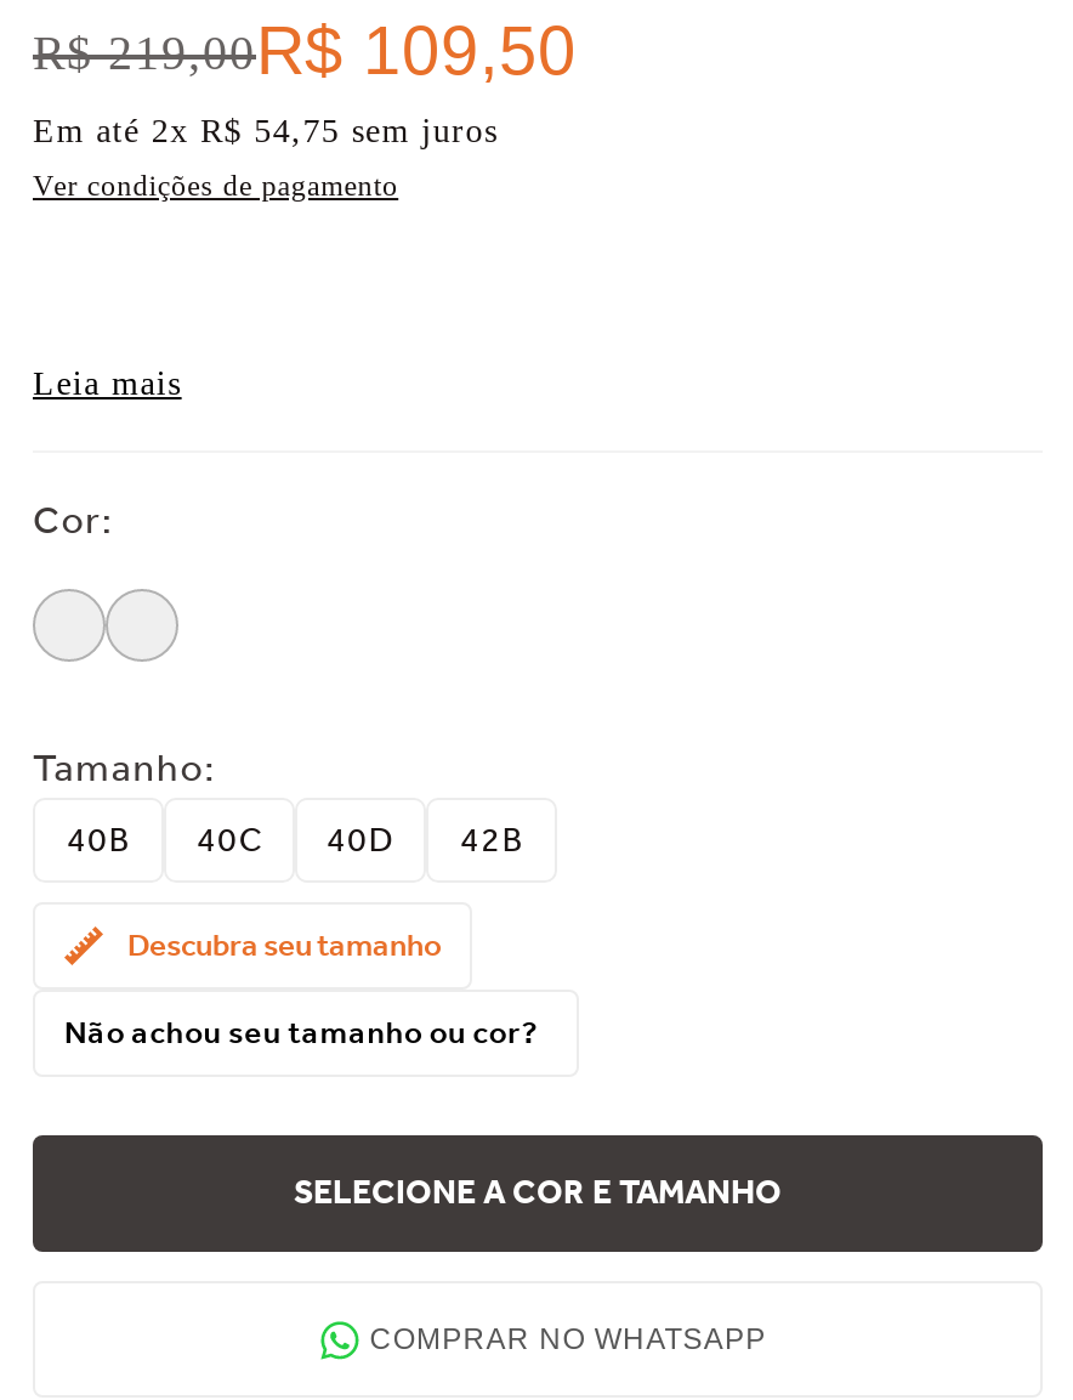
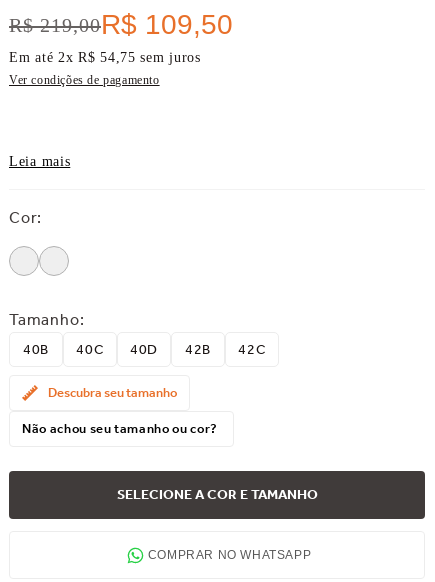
+ 42C
